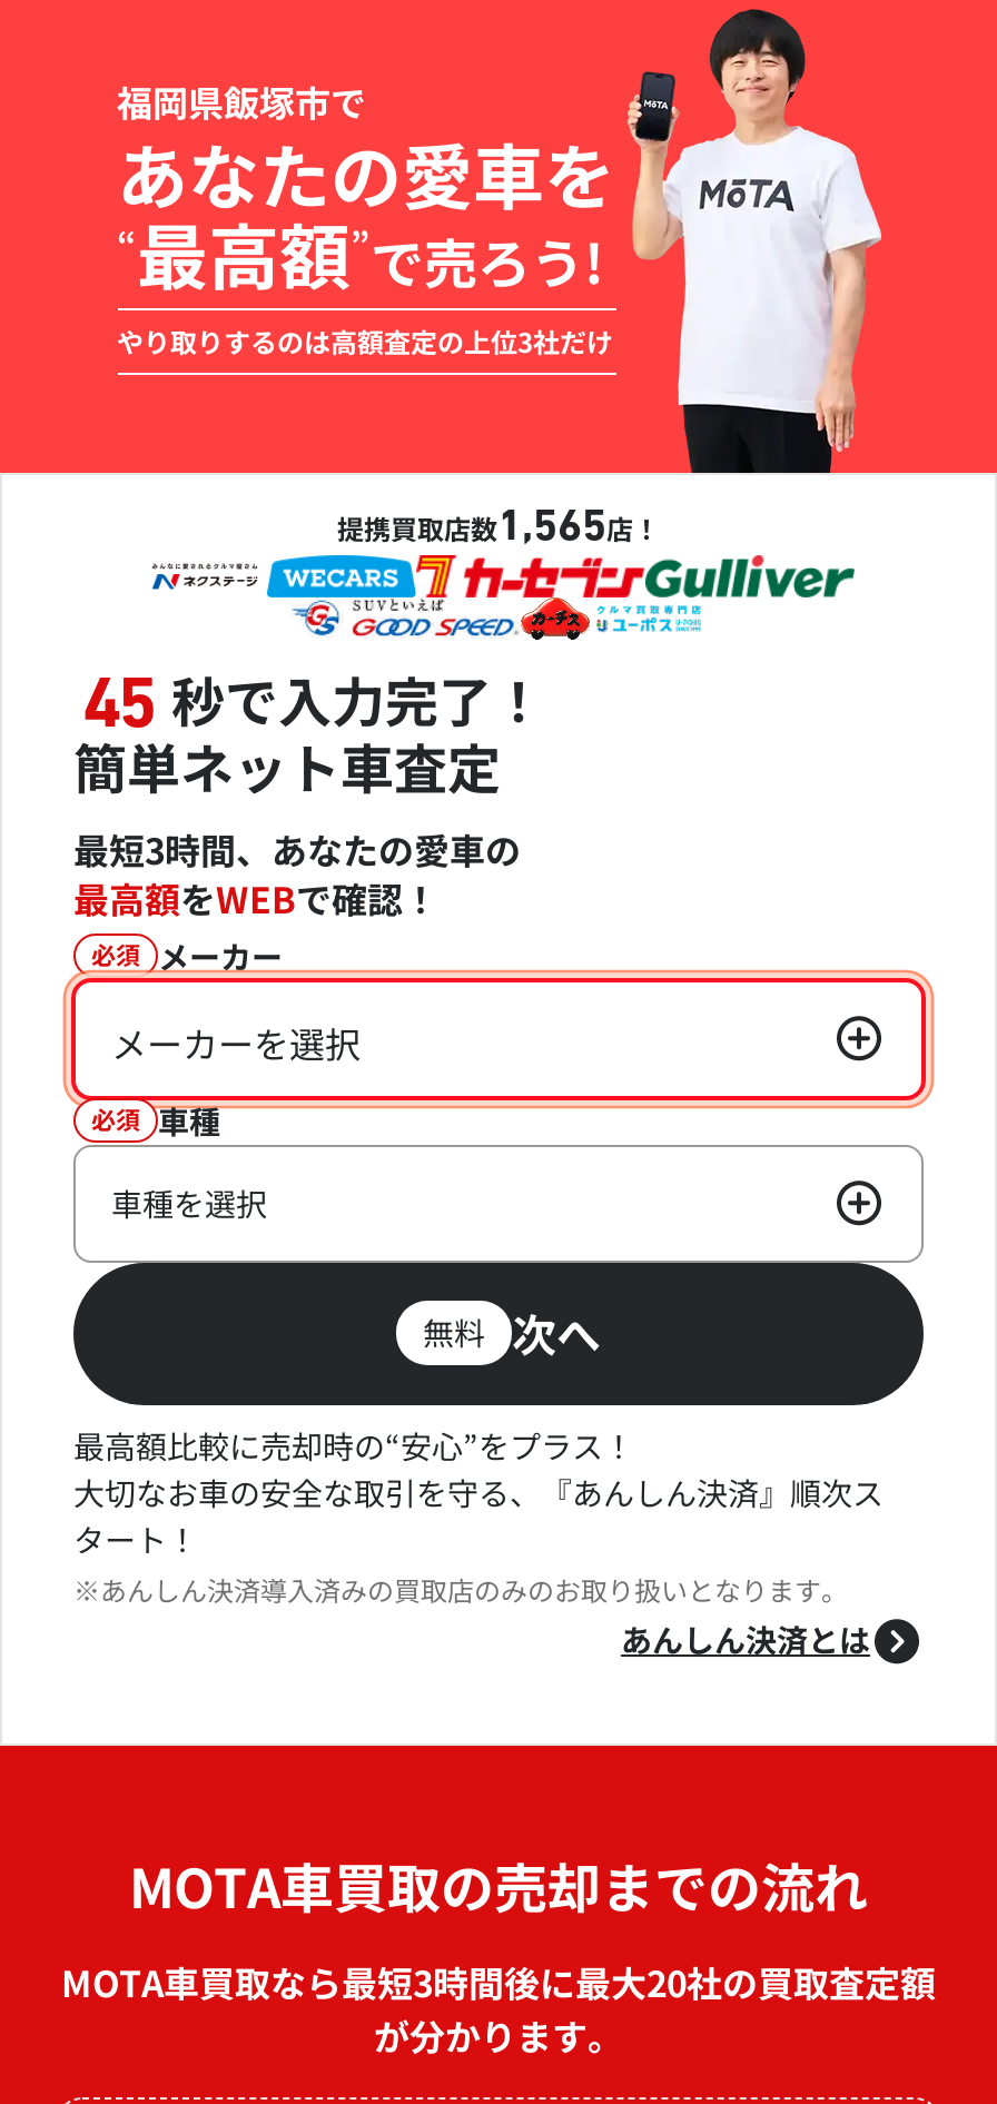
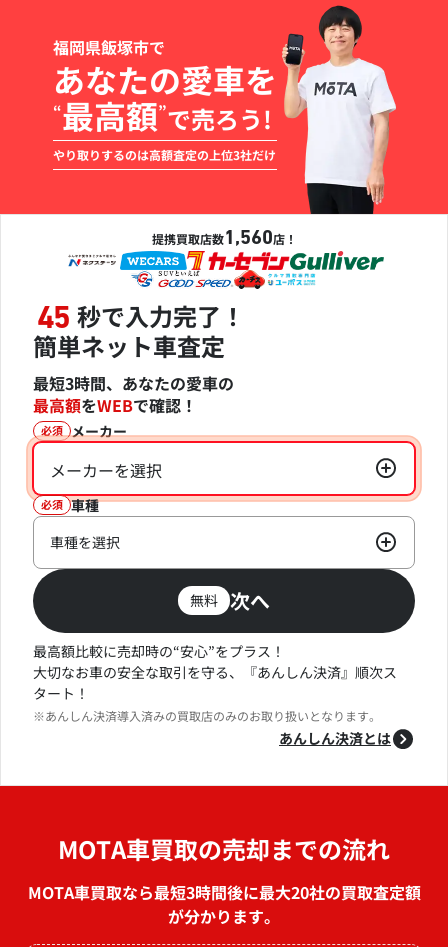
- 提携買取店数1,565店！
+ 提携買取店数1,560店！
